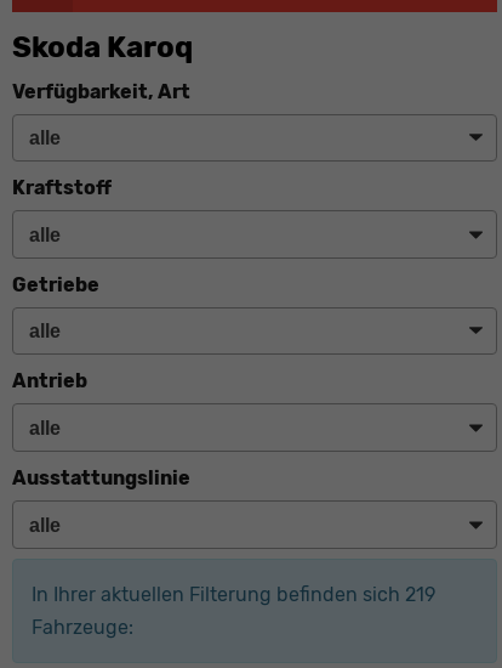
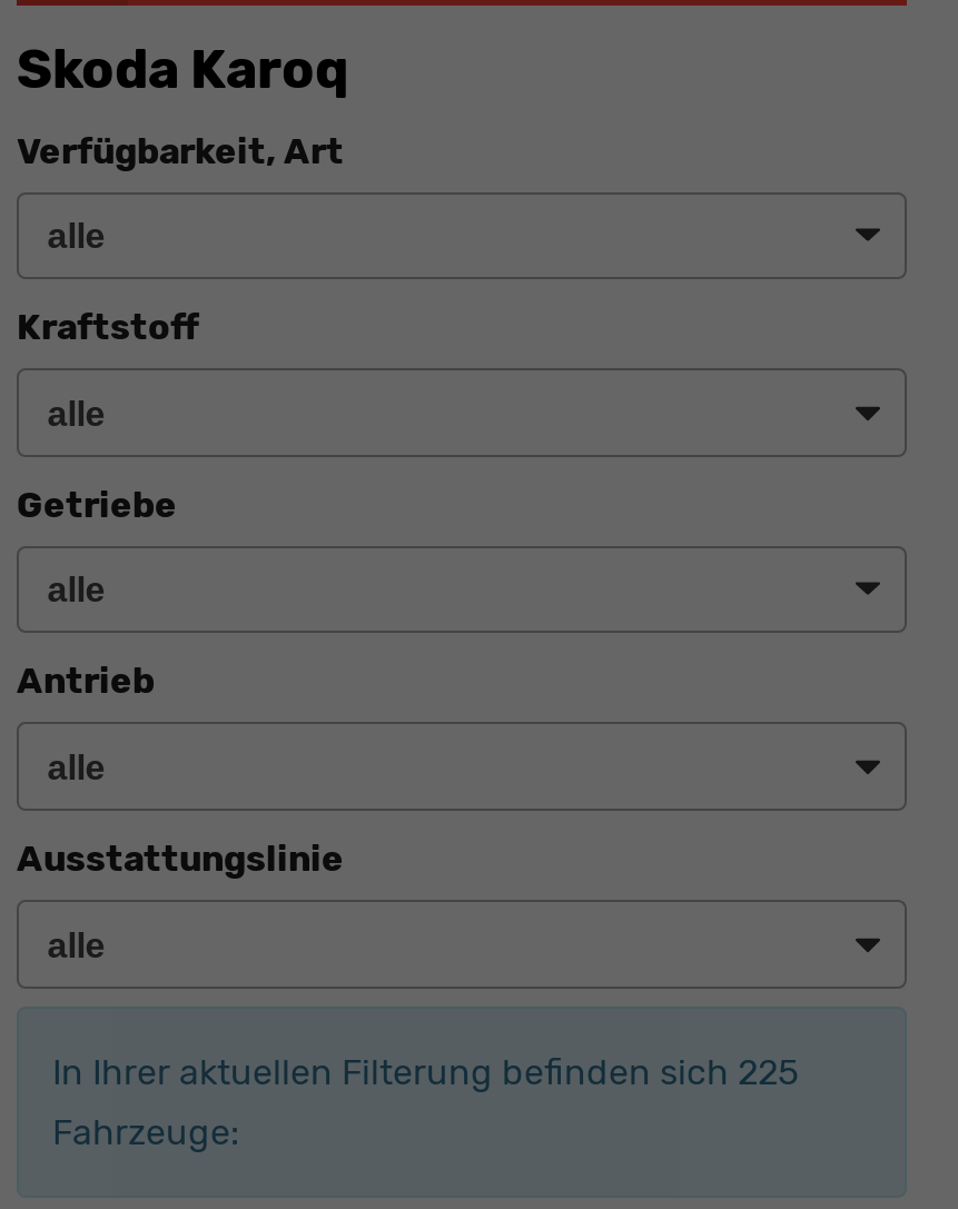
- In Ihrer aktuellen Filterung befinden sich 219
+ In Ihrer aktuellen Filterung befinden sich 225
